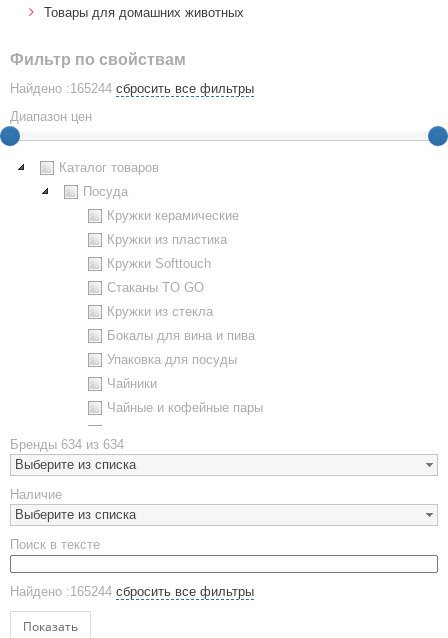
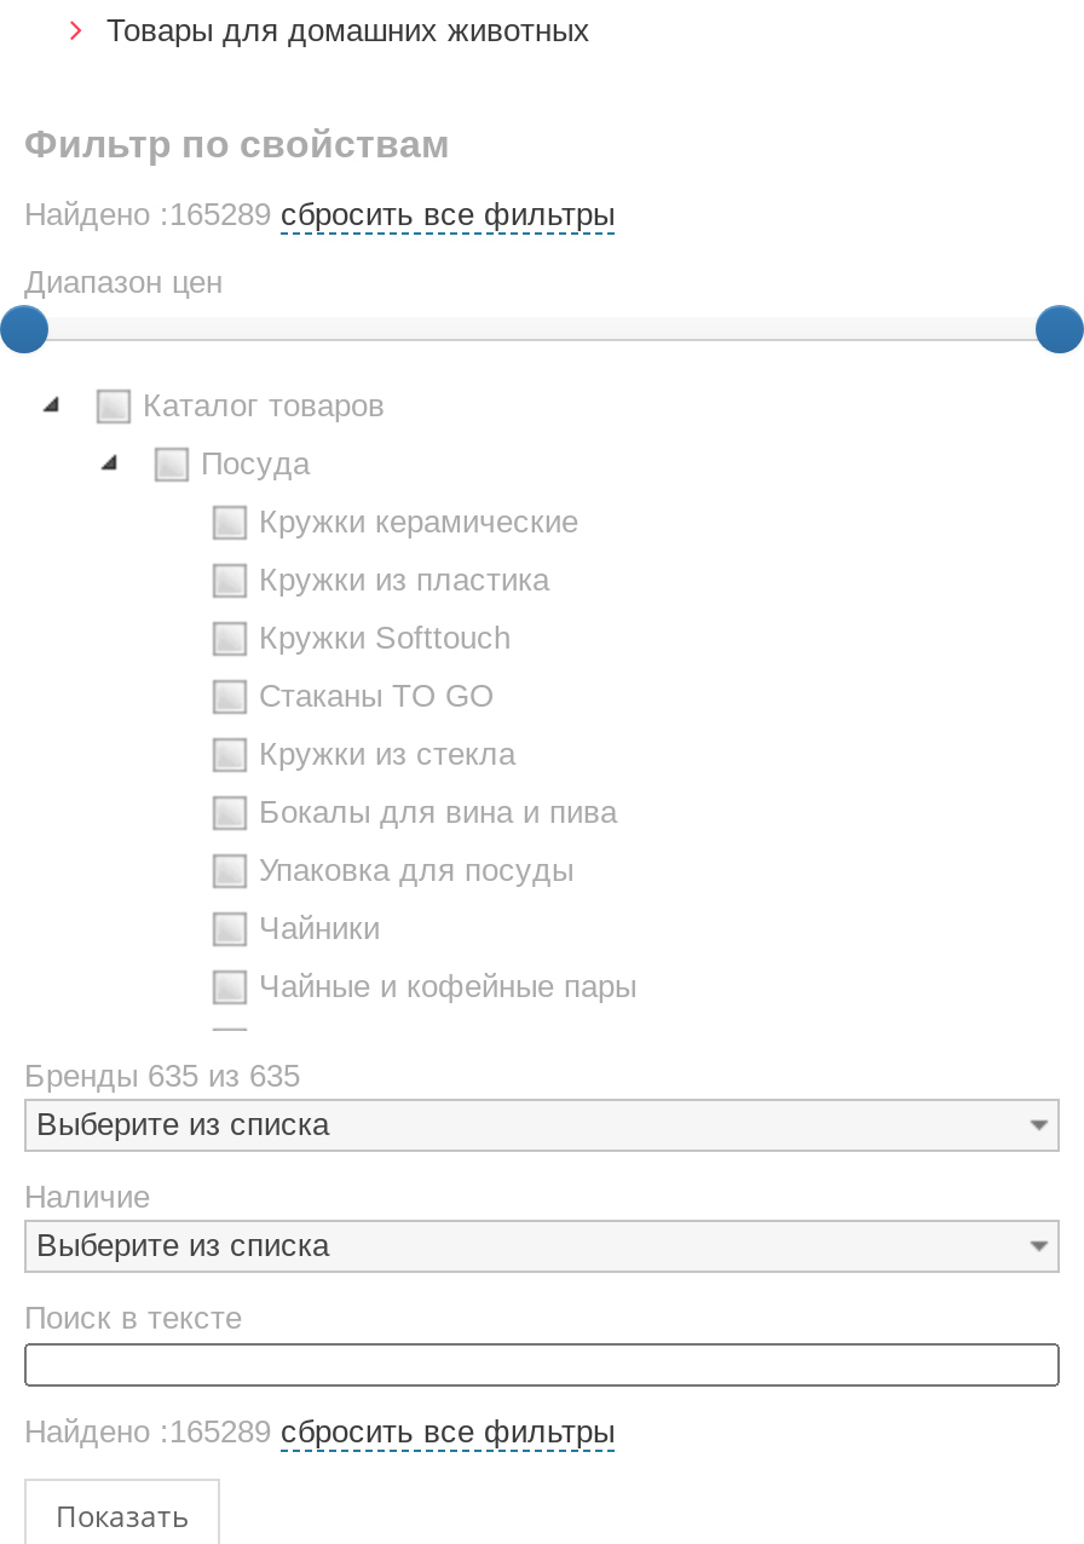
- Найдено :165244 сбросить все фильтры
+ Найдено :165289 сбросить все фильтры

- Бренды 634 из 634
+ Бренды 635 из 635

- Найдено :165244 сбросить все фильтры
+ Найдено :165289 сбросить все фильтры
